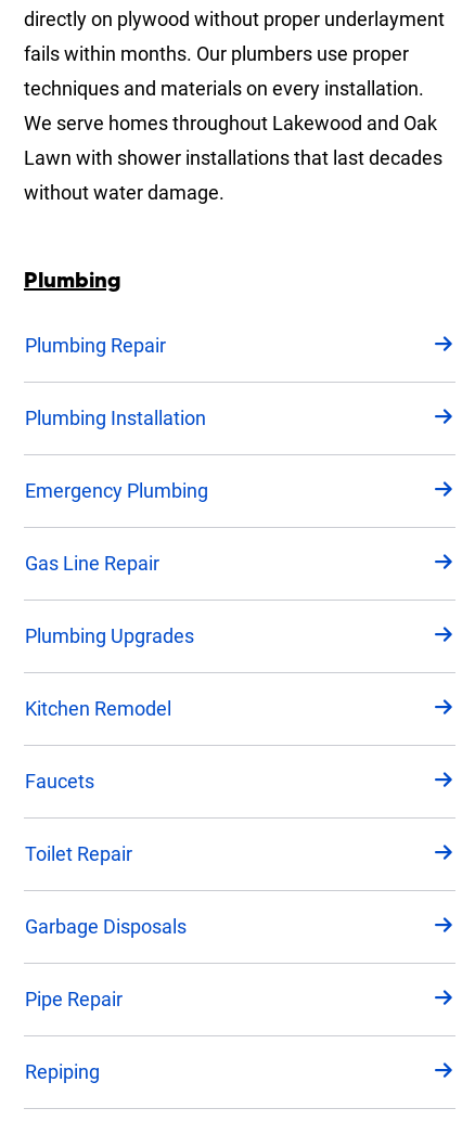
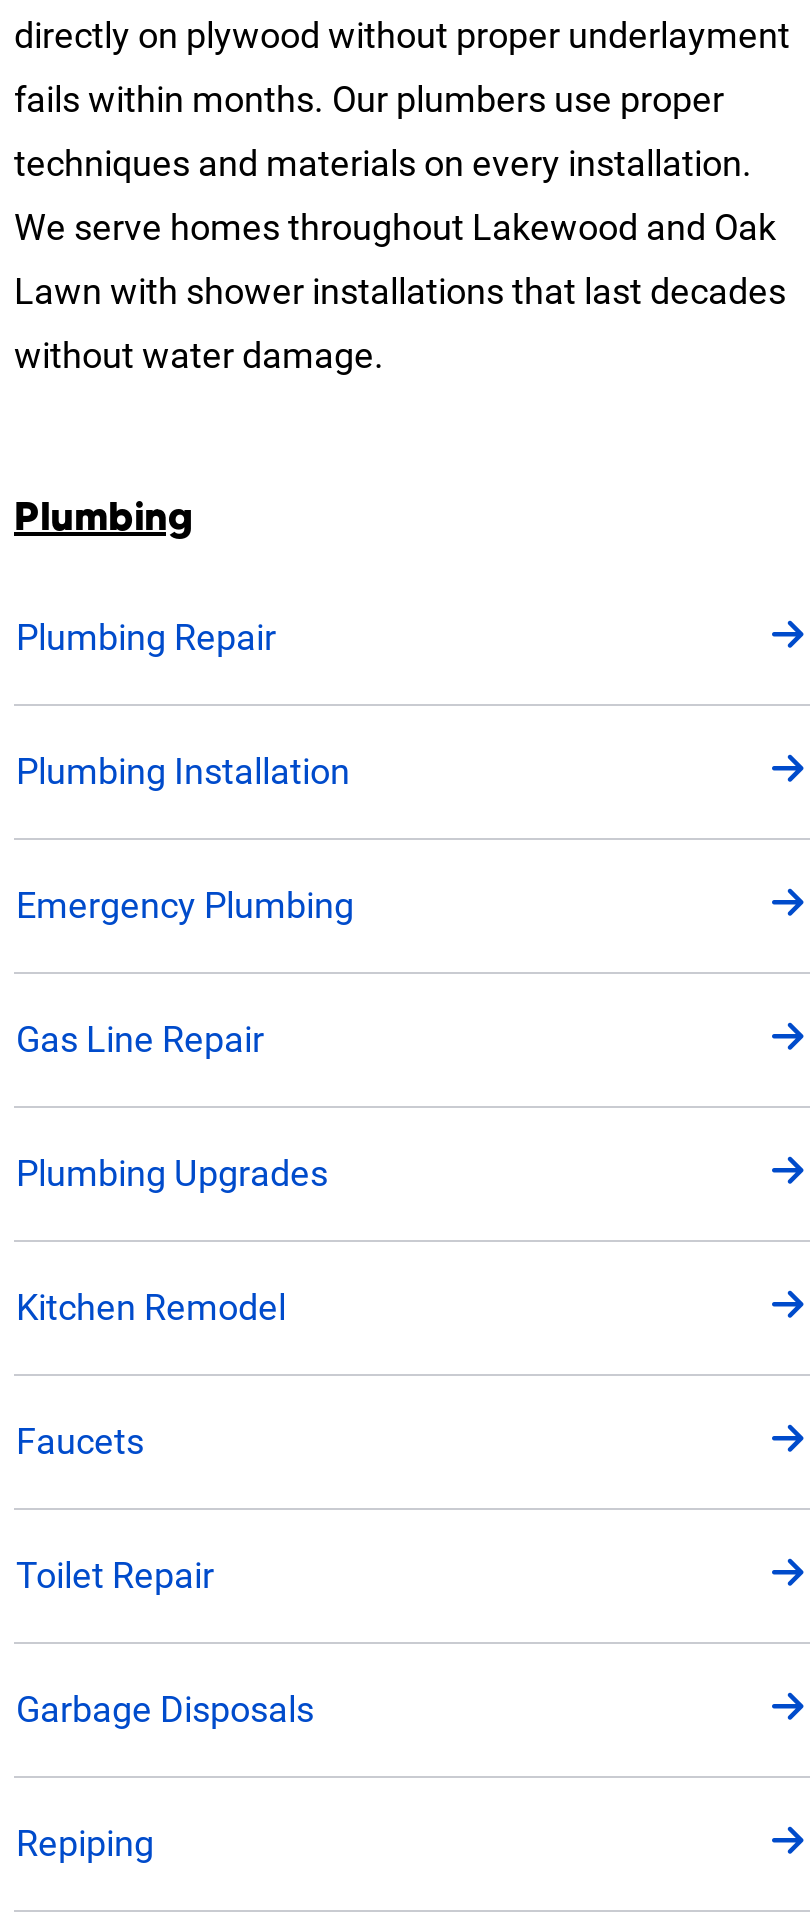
- Pipe Repair
